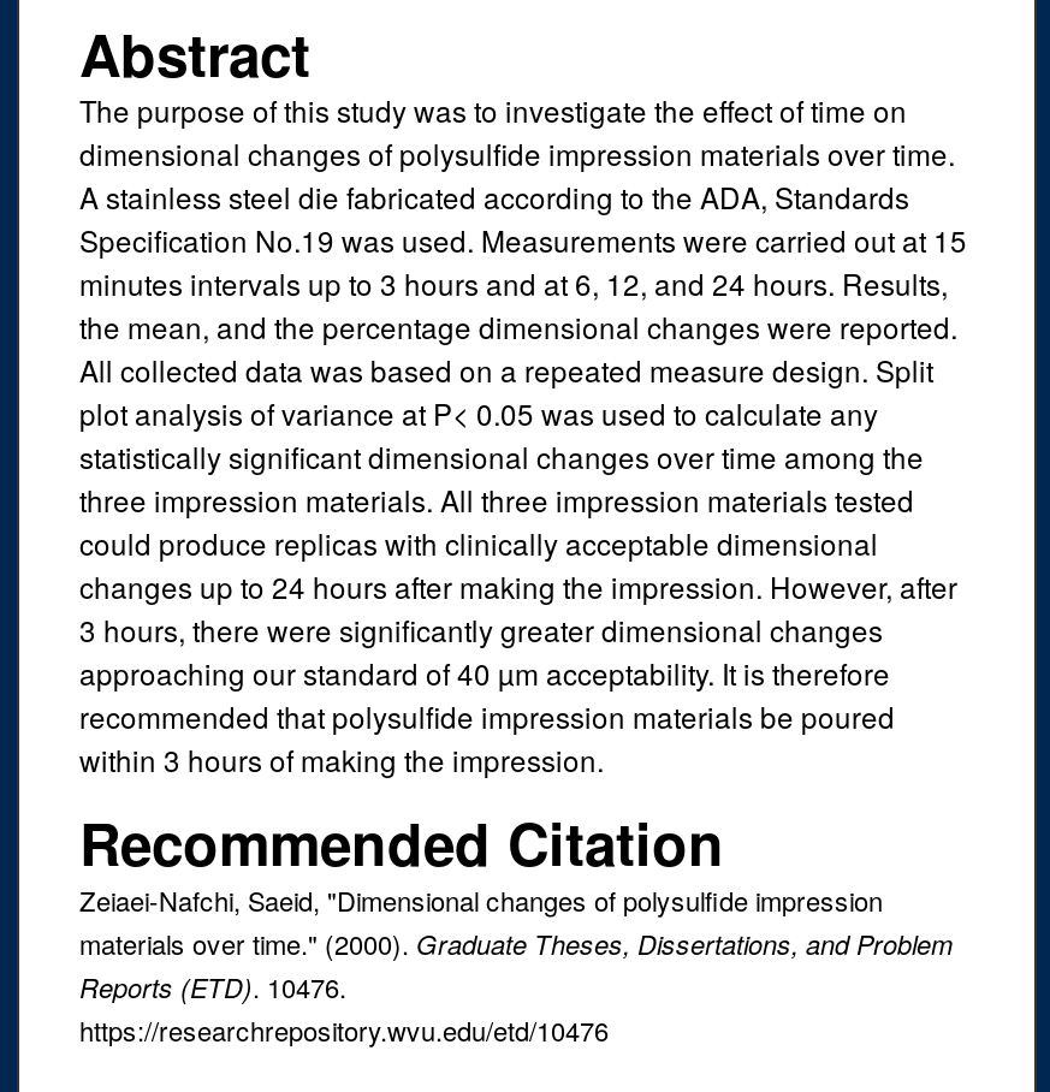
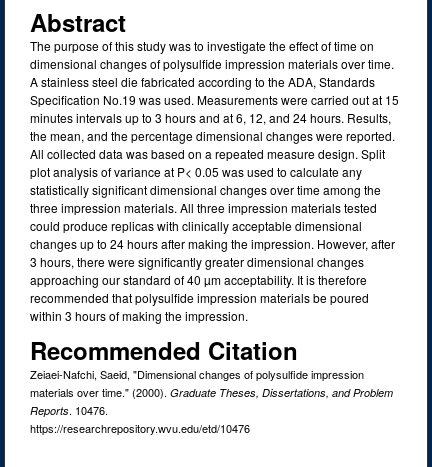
- Reports (ETD). 10476.
+ Reports. 10476.
